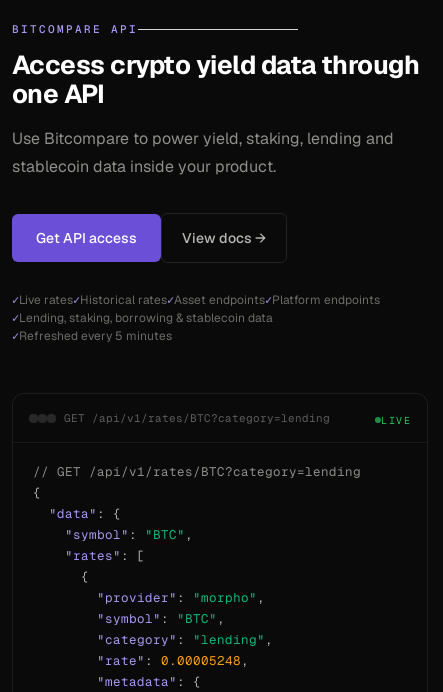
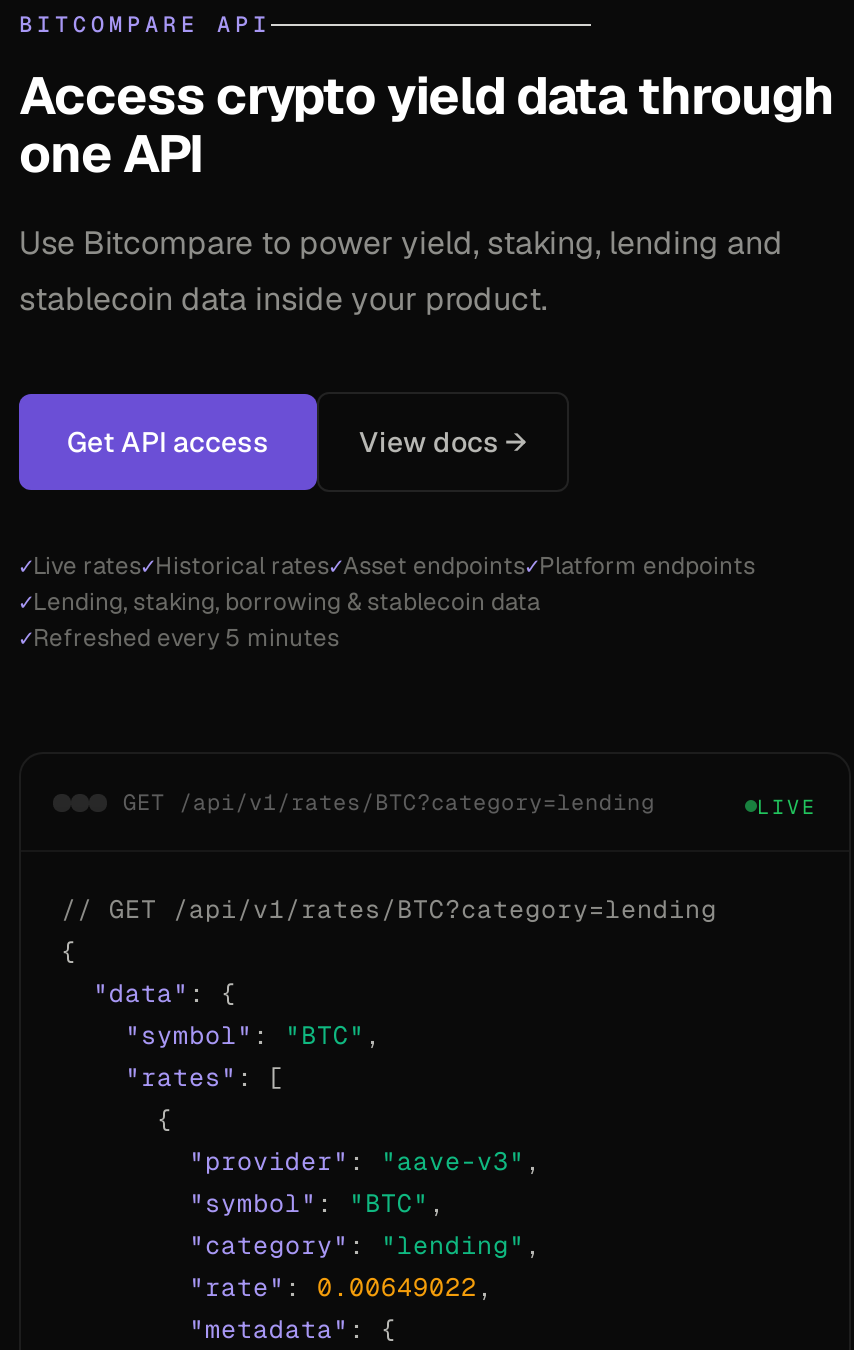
- "provider": "morpho",
+ "provider": "aave-v3",

- "rate": 0.00005248,
+ "rate": 0.00649022,
